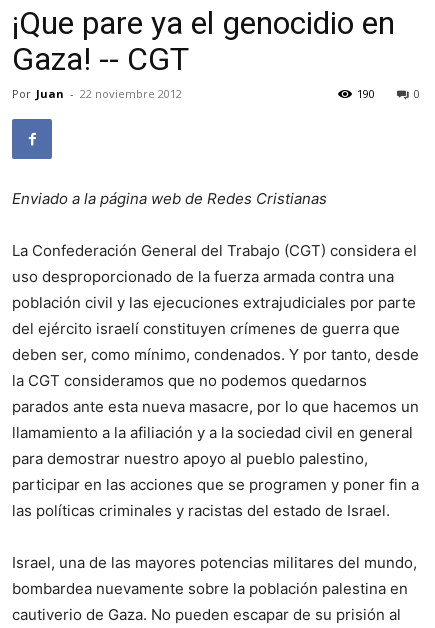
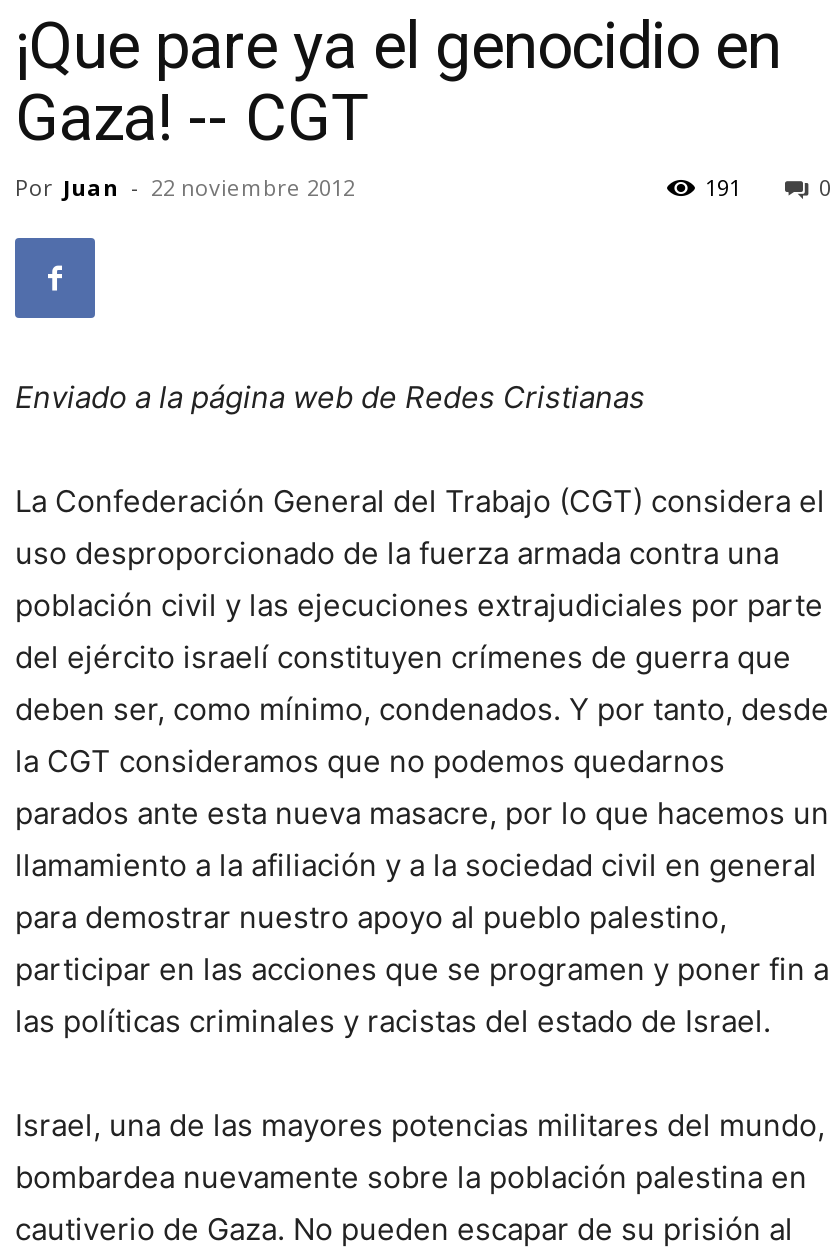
- 190
+ 191
